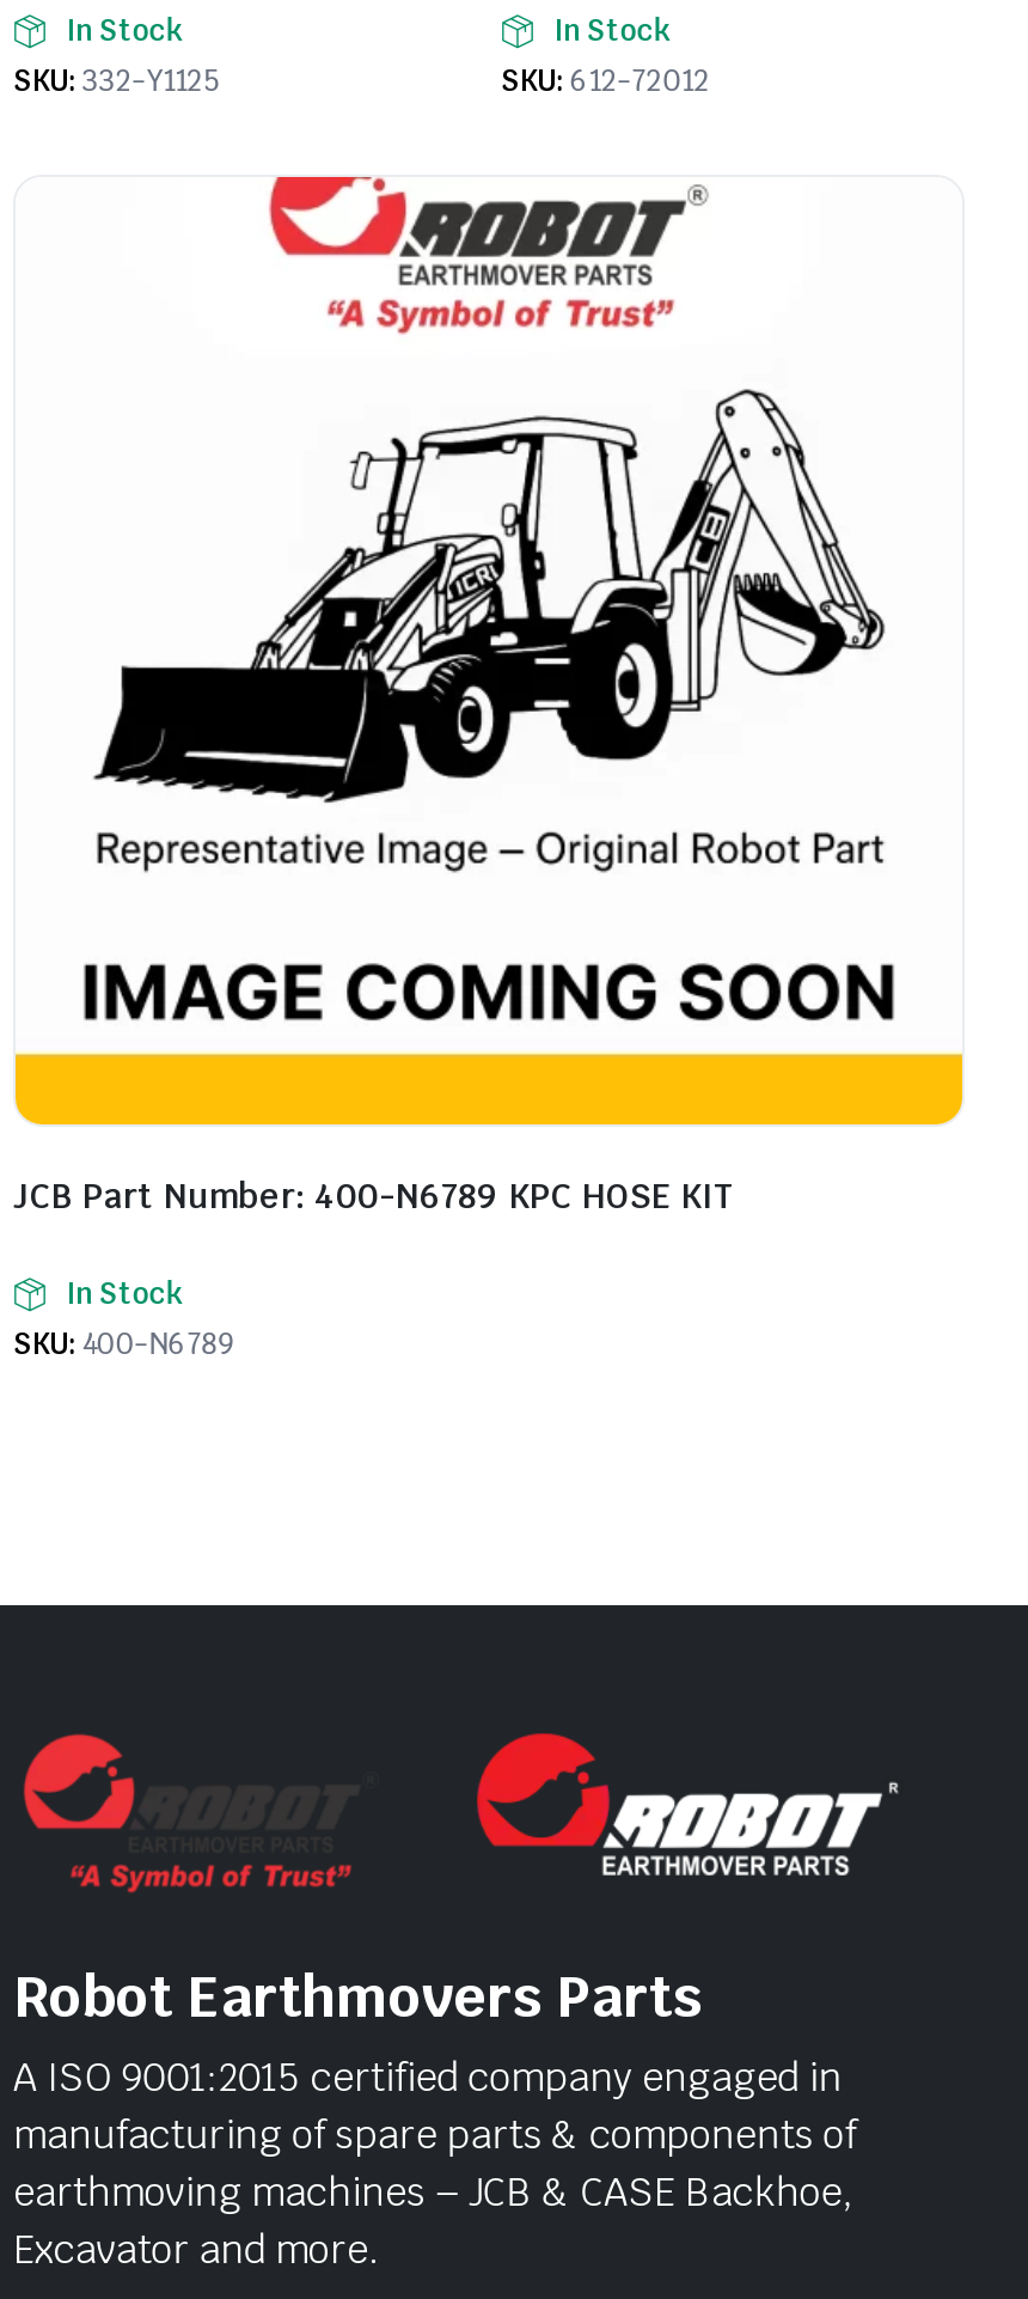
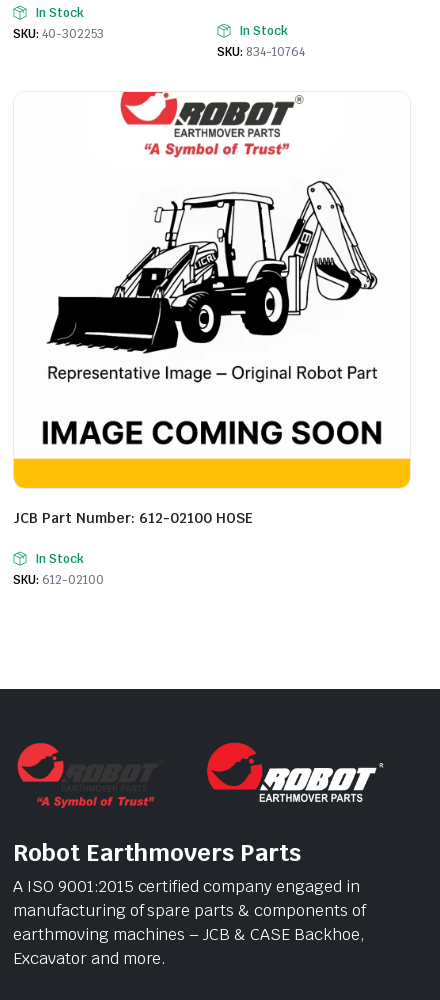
- SKU: 332-Y1125
+ SKU: 40-302253

- SKU: 612-72012
+ SKU: 834-10764

- JCB Part Number: 400-N6789 KPC HOSE KIT
+ JCB Part Number: 612-02100 HOSE

- SKU: 400-N6789
+ SKU: 612-02100
